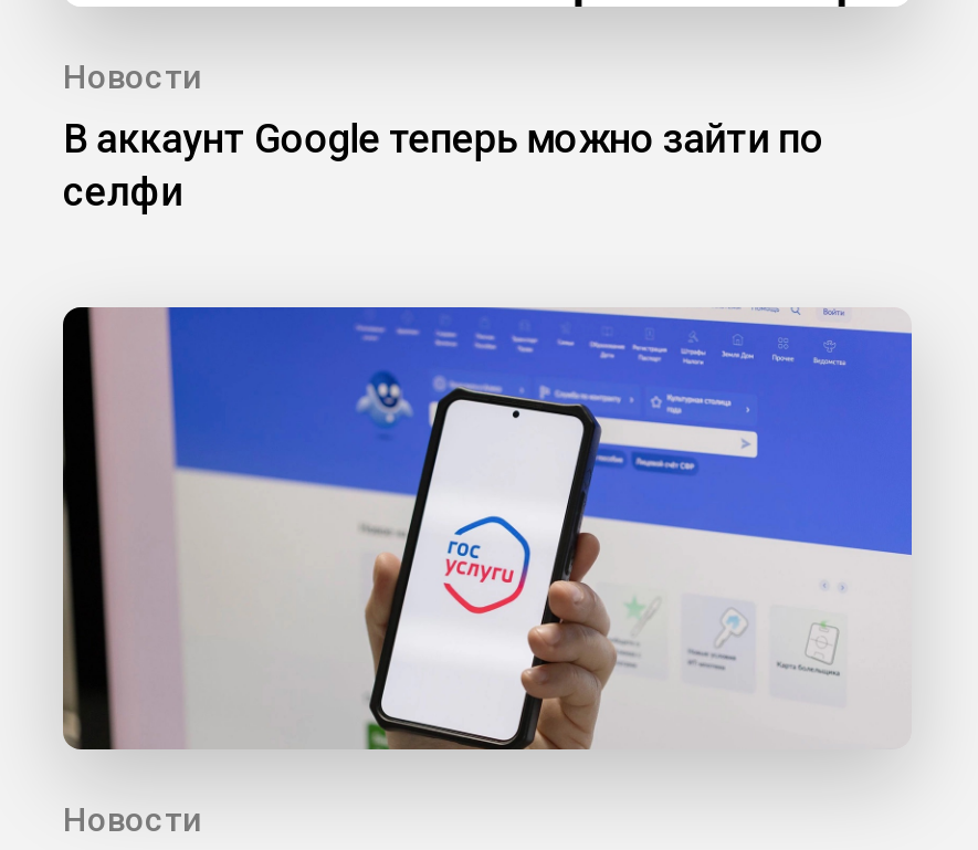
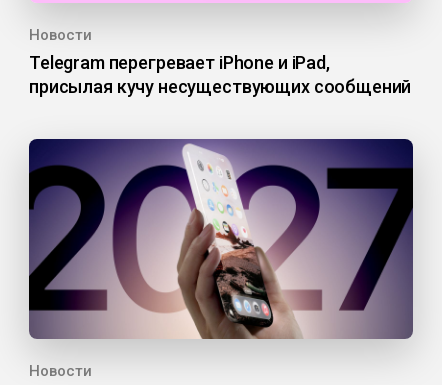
- В аккаунт Google теперь можно зайти по
- селфи
+ Telegram перегревает iPhone и iPad,
+ присылая кучу несуществующих сообщений

- [image]
+ [image]
